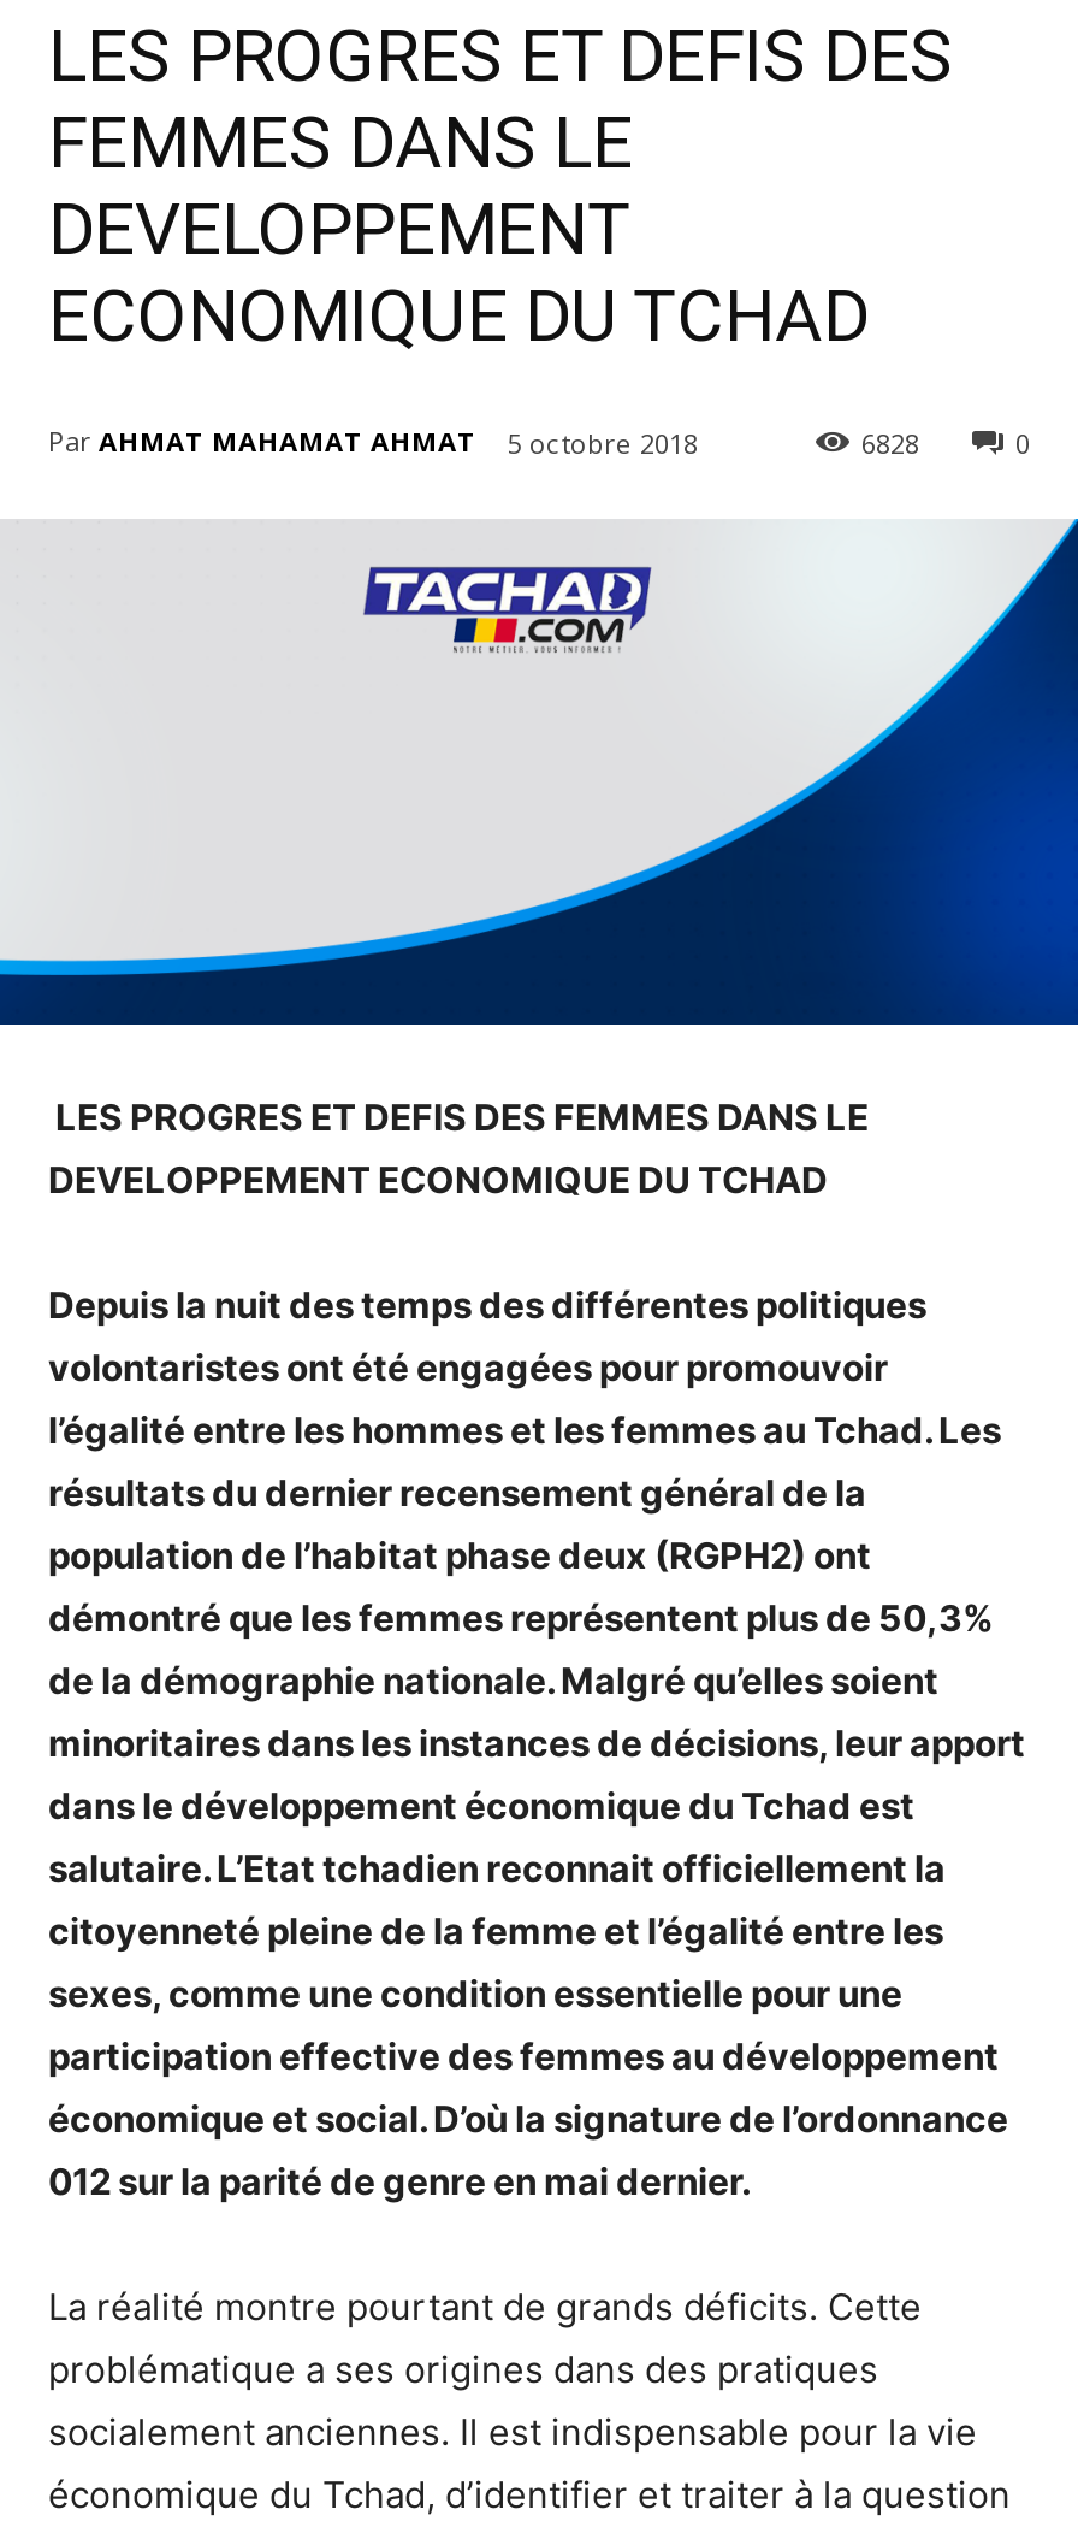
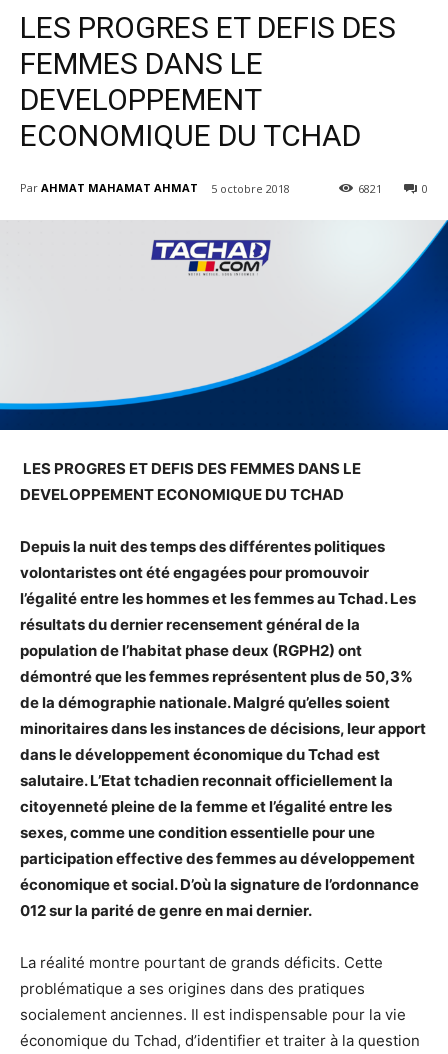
- 6828
+ 6821
